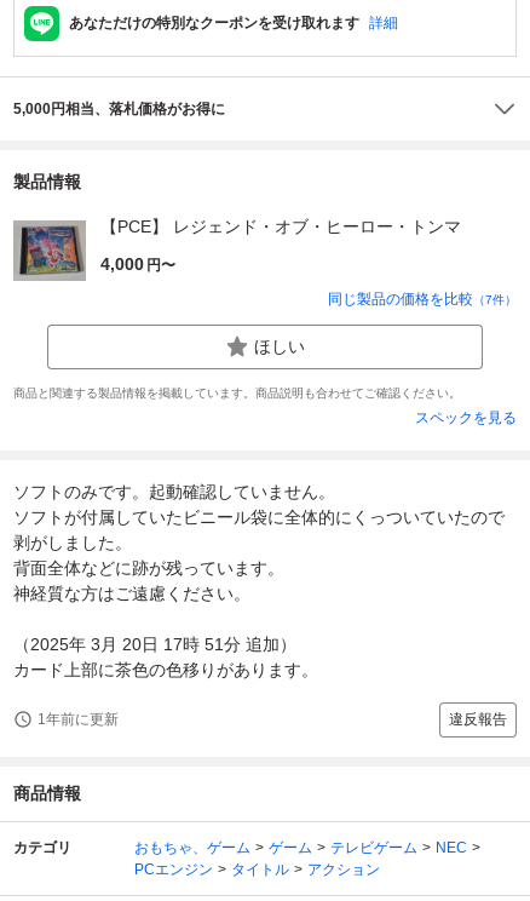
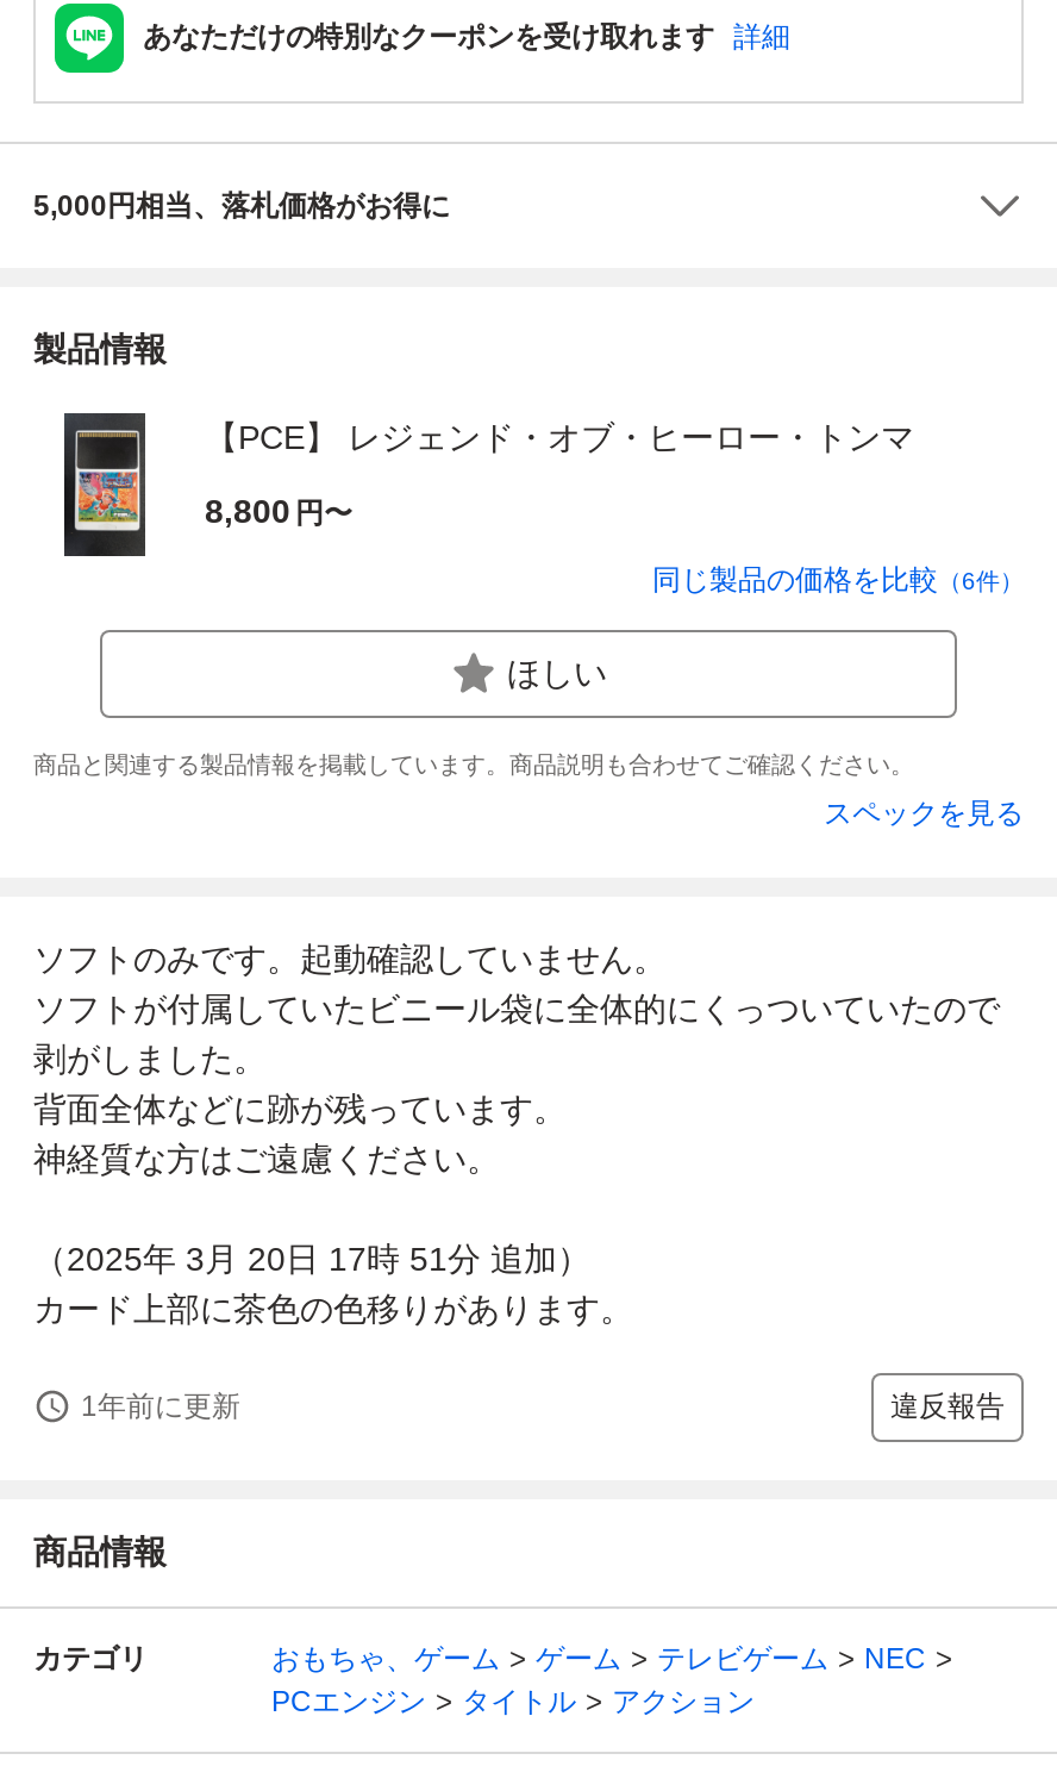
- [image]
- 4,000 円〜
+ [image]
+ 8,800 円〜

- 同じ製品の価格を比較（7件）
+ 同じ製品の価格を比較（6件）
